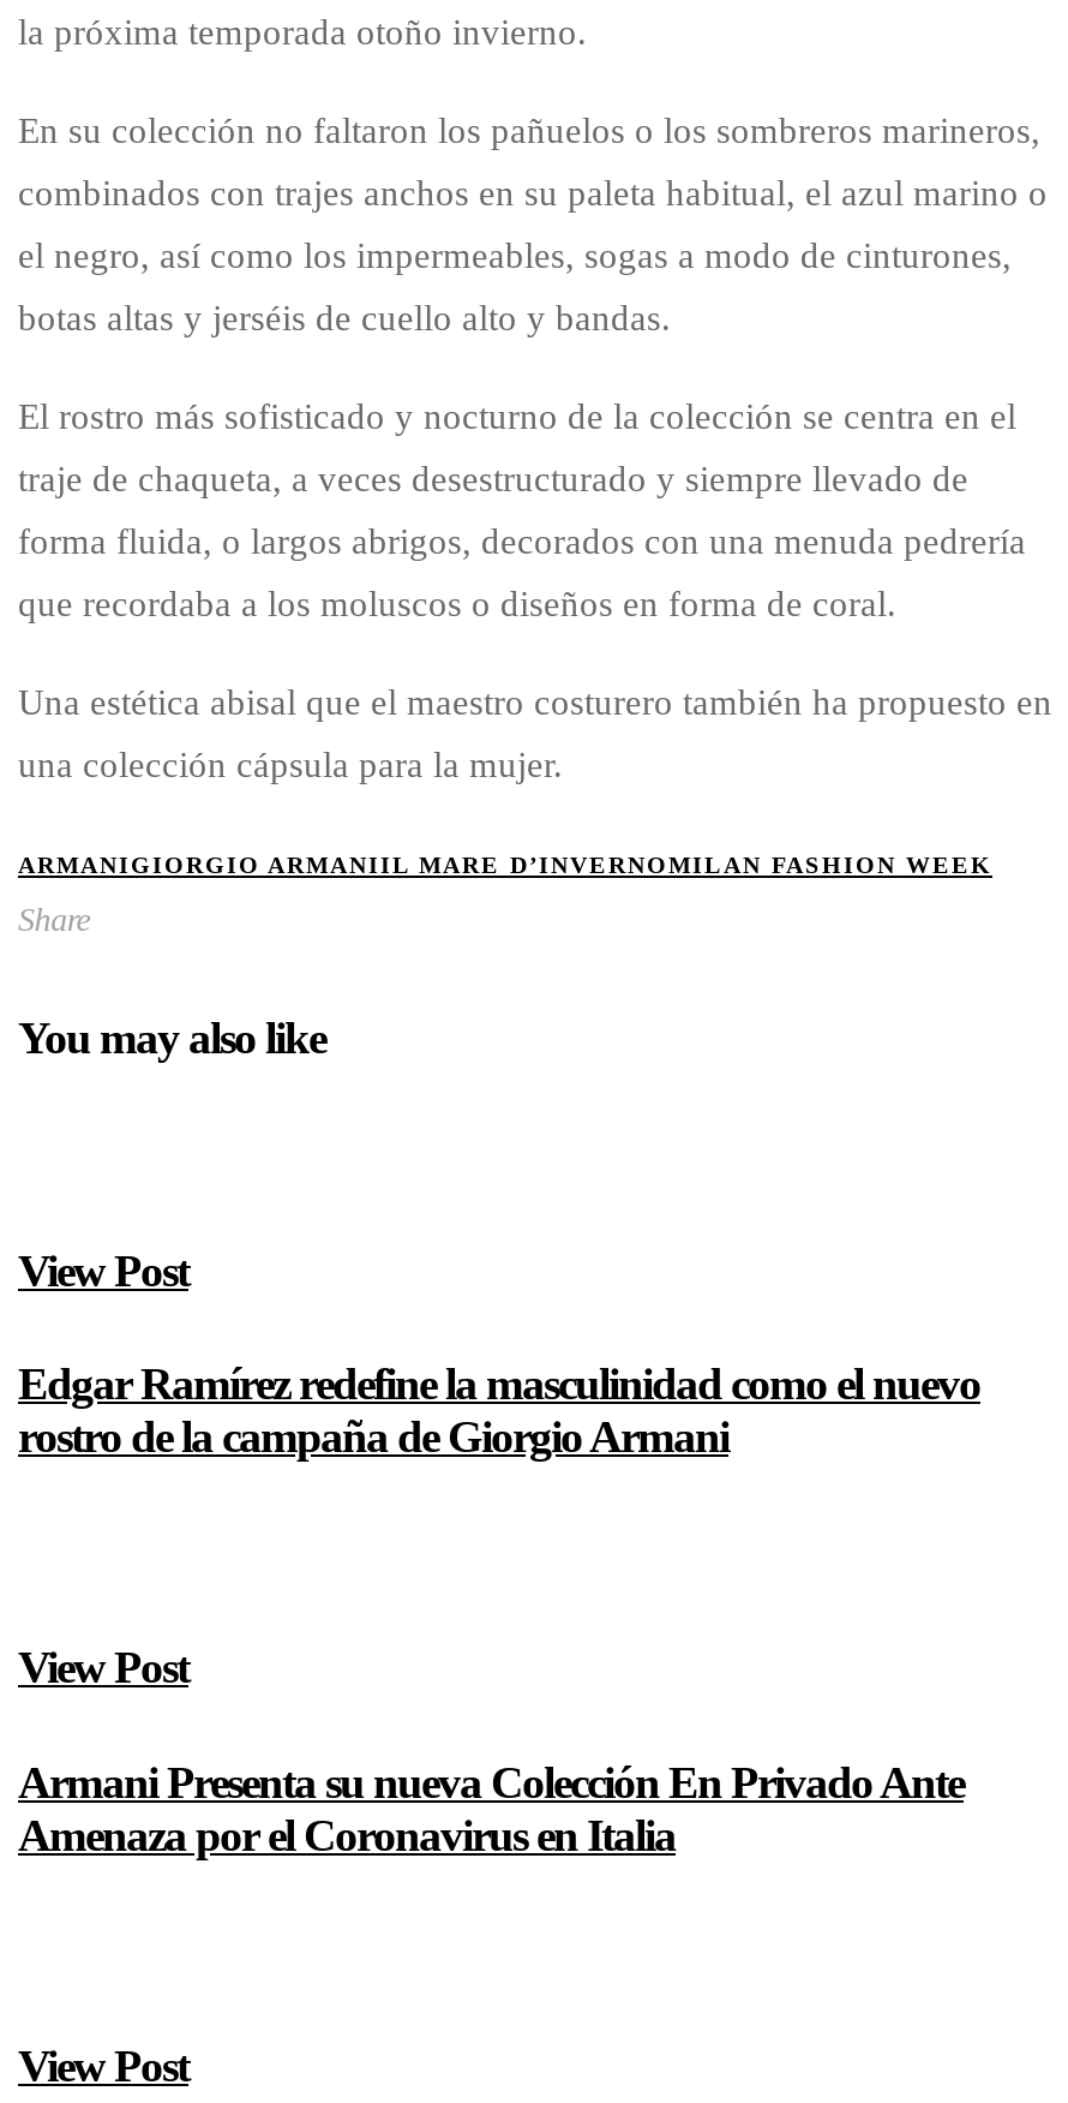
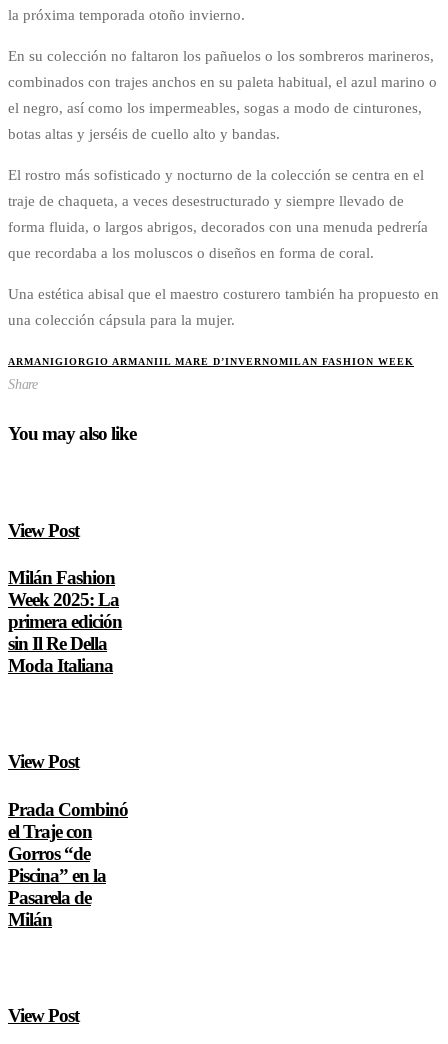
- Edgar Ramírez redefine la masculinidad como el nuevo
- rostro de la campaña de Giorgio Armani
+ Milán Fashion
+ Week 2025: La
+ primera edición
+ sin Il Re Della
+ Moda Italiana

- Armani Presenta su nueva Colección En Privado Ante
- Amenaza por el Coronavirus en Italia
+ Prada Combinó
+ el Traje con
+ Gorros “de
+ Piscina” en la
+ Pasarela de
+ Milán
